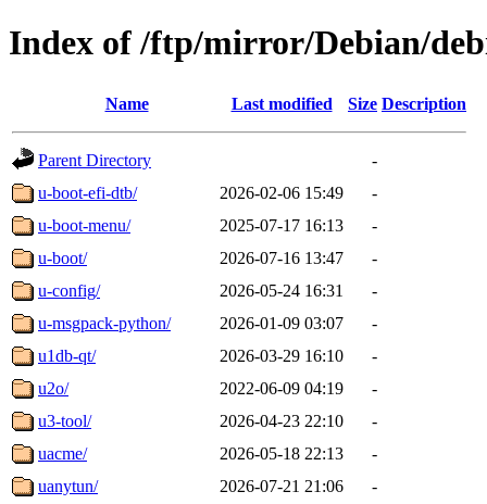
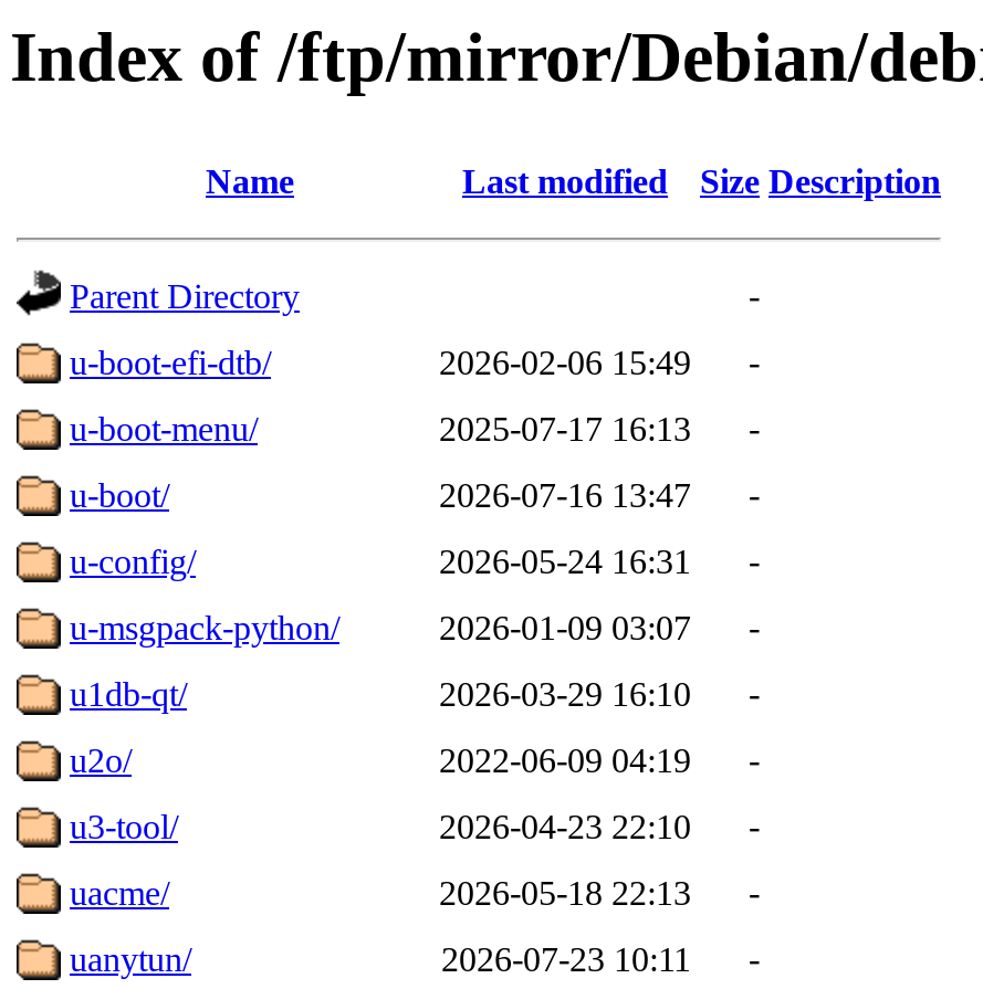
- 2026-07-21 21:06
+ 2026-07-23 10:11
